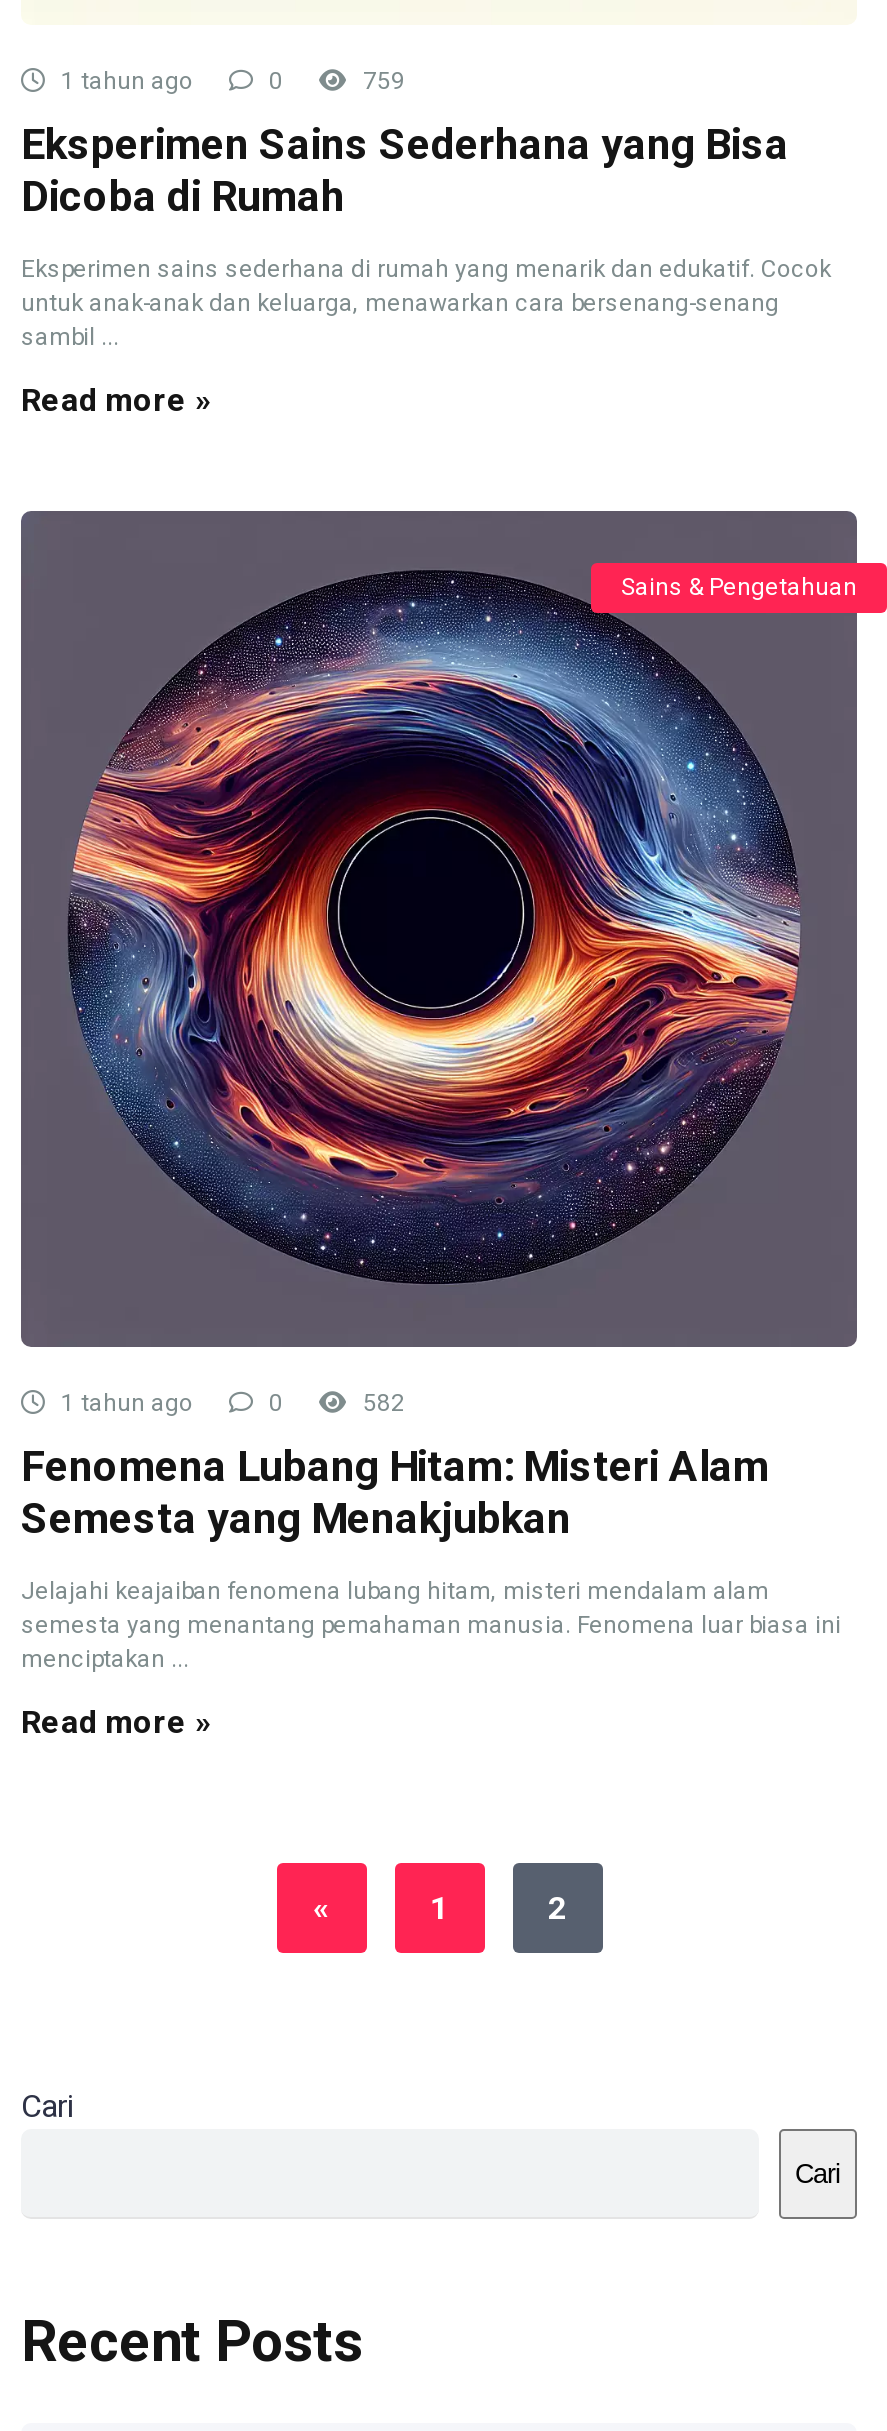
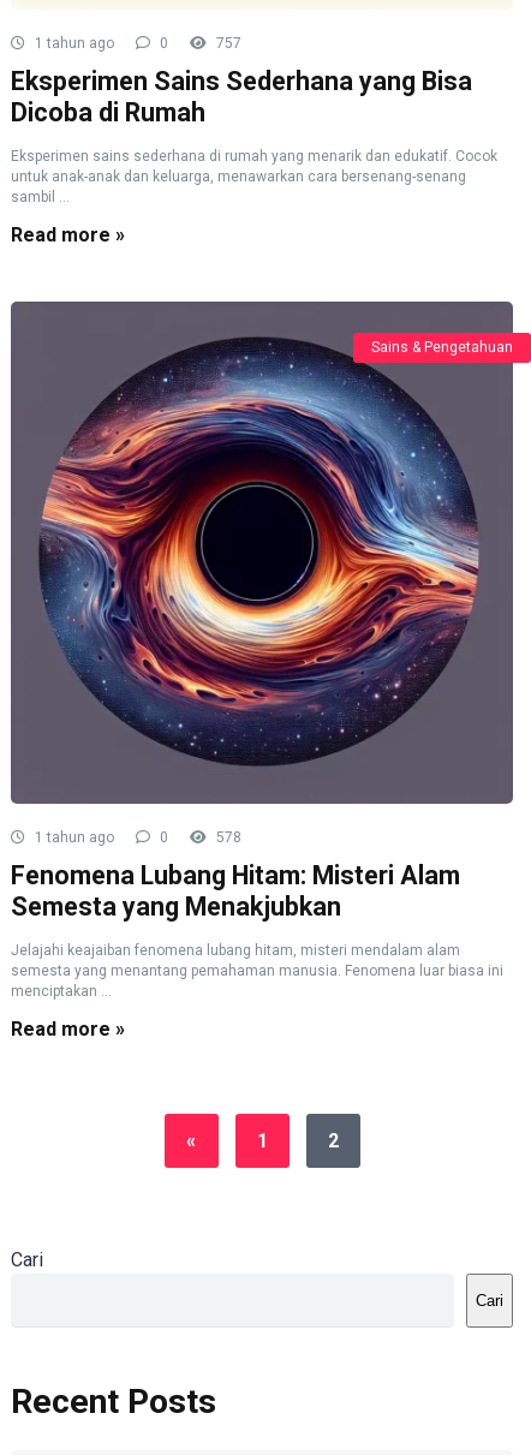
- 759
+ 757

- 582
+ 578
